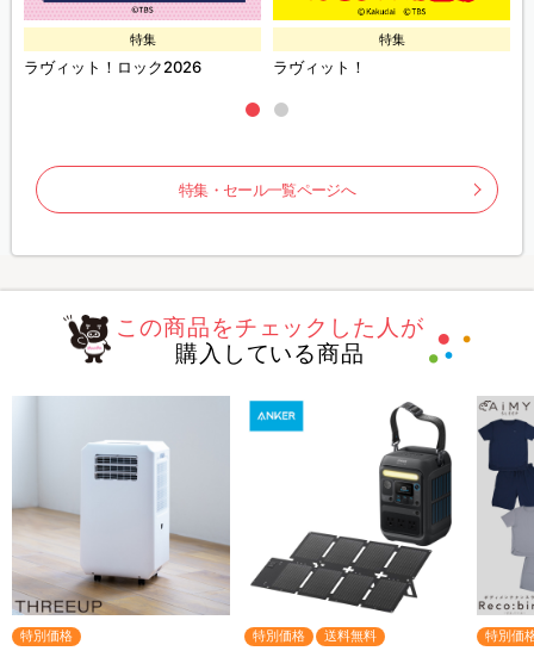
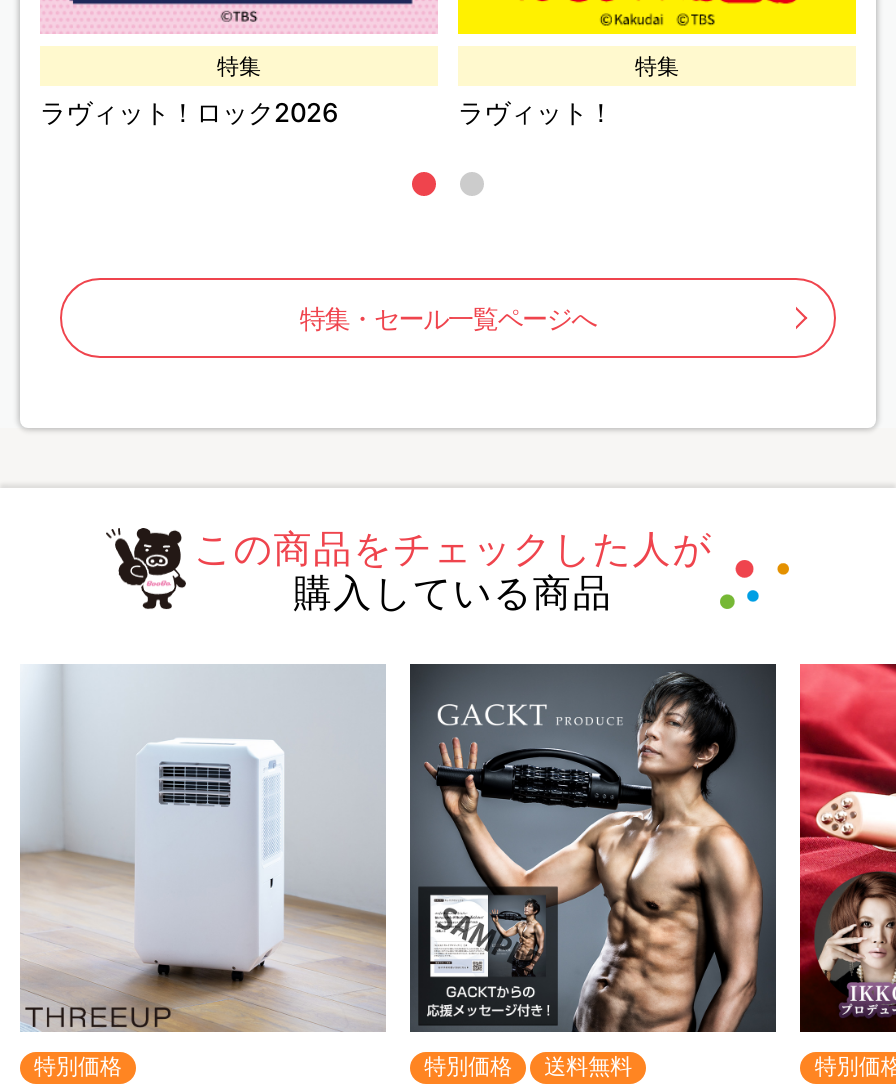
- [image]
+ [image]

- [image]
+ [image]
